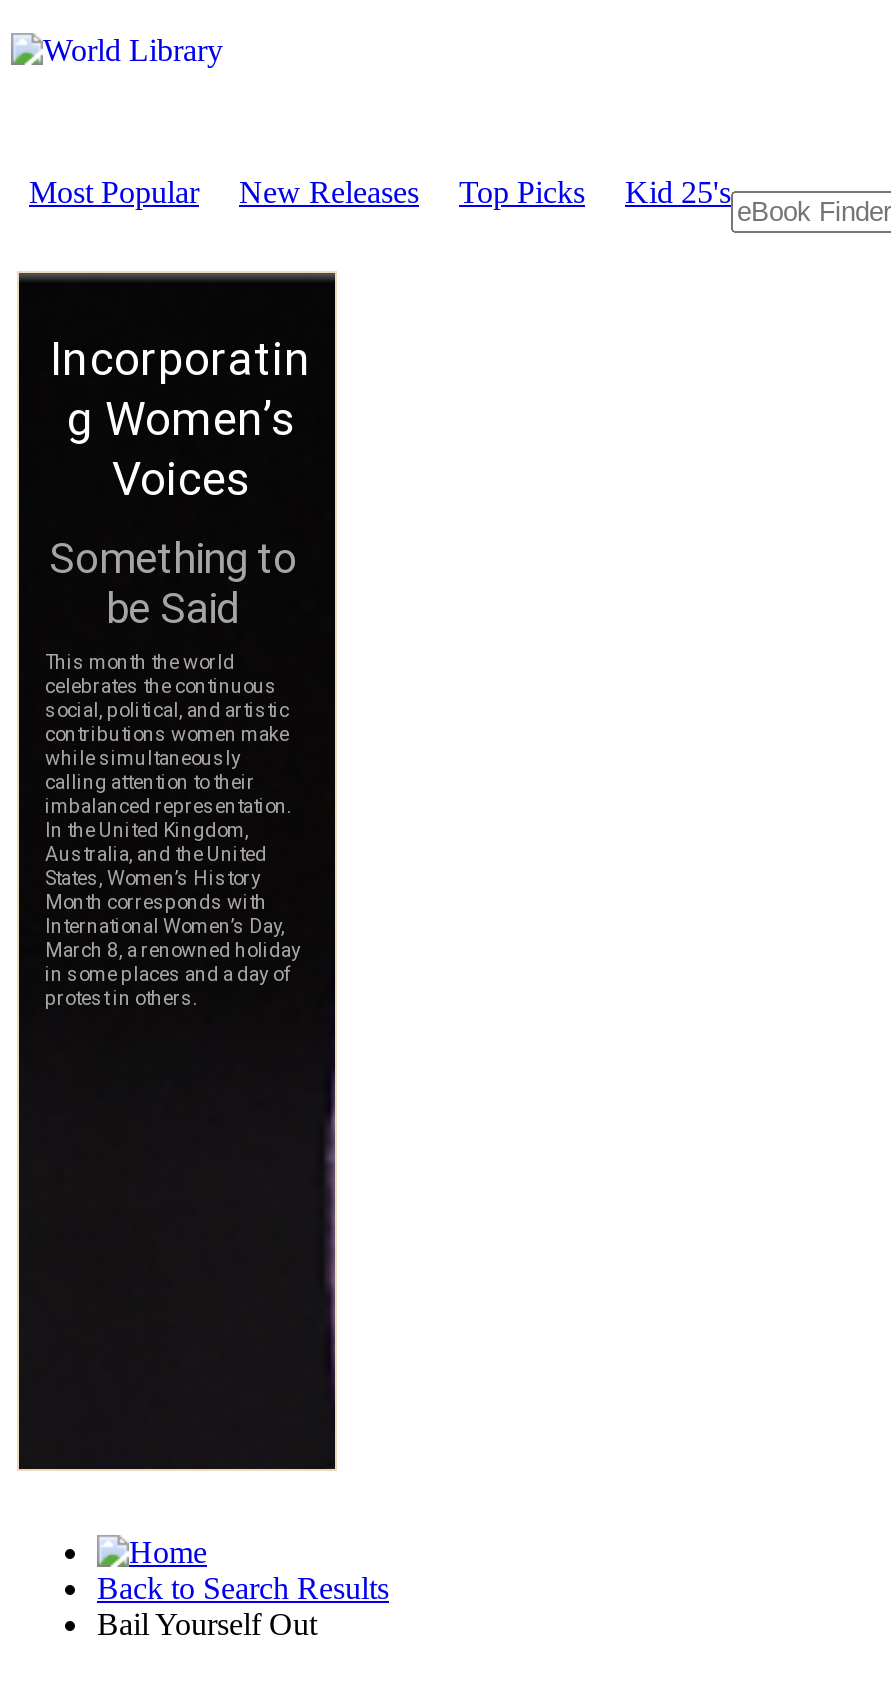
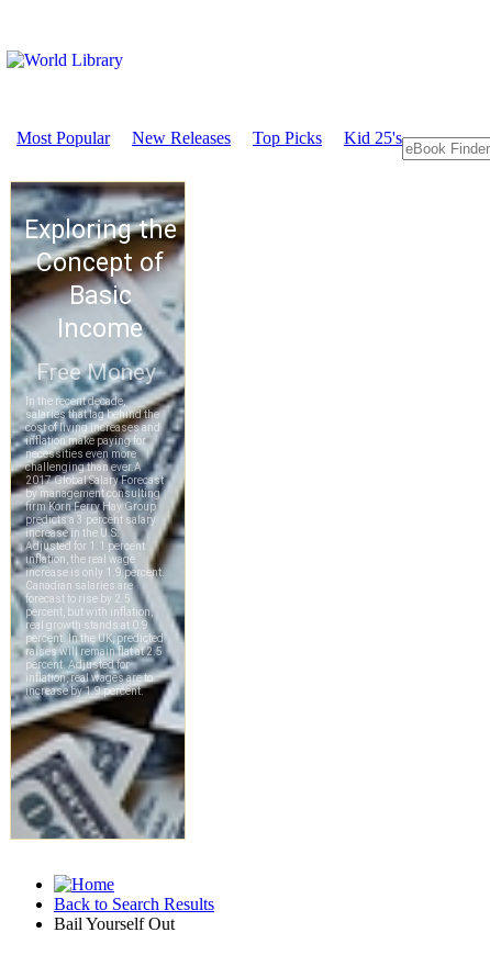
- [image]
+ [image]
